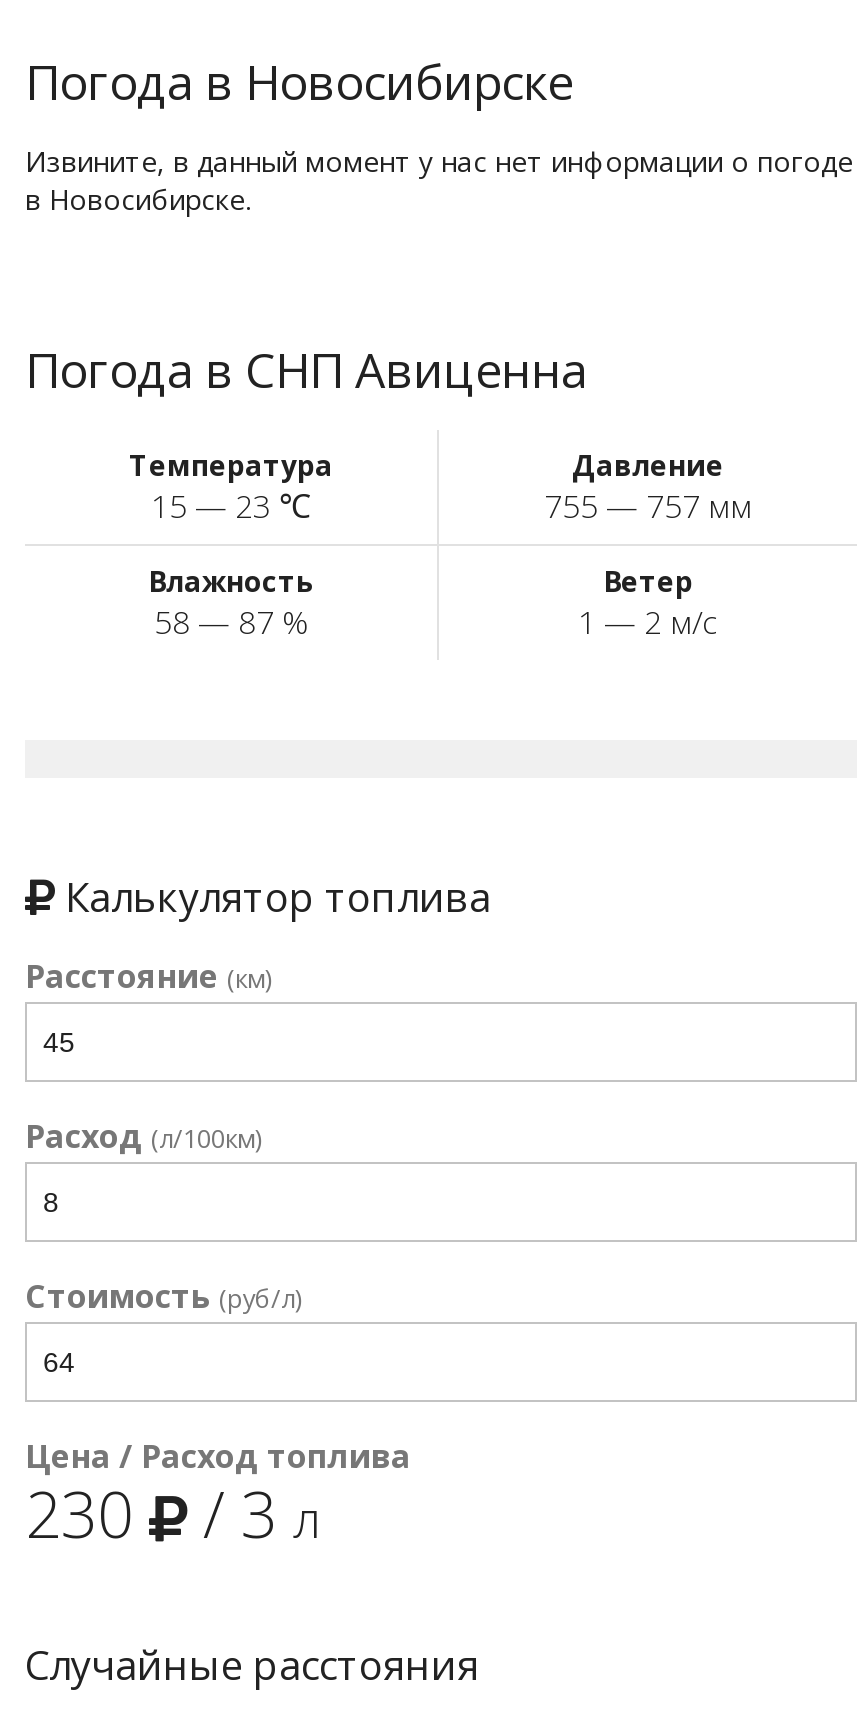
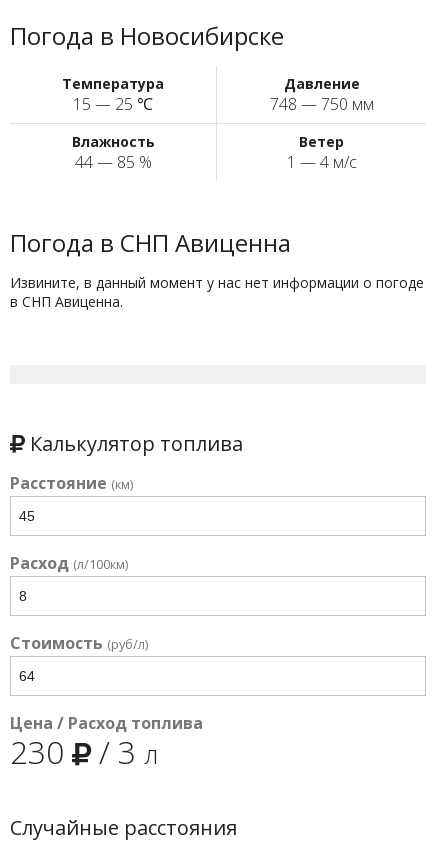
moved down: Погода в СНП Авиценна | Извините, в данный момент у нас нет информации о погоде

- в Новосибирске.

moved up: Температура | Давление

- 15 — 23 ℃
+ 15 — 25 ℃

- 755 — 757 мм
+ 748 — 750 мм

moved up: Влажность | Ветер

- 58 — 87 %
+ 44 — 85 %

- 1 — 2 м/с
+ 1 — 4 м/с
+ в СНП Авиценна.
